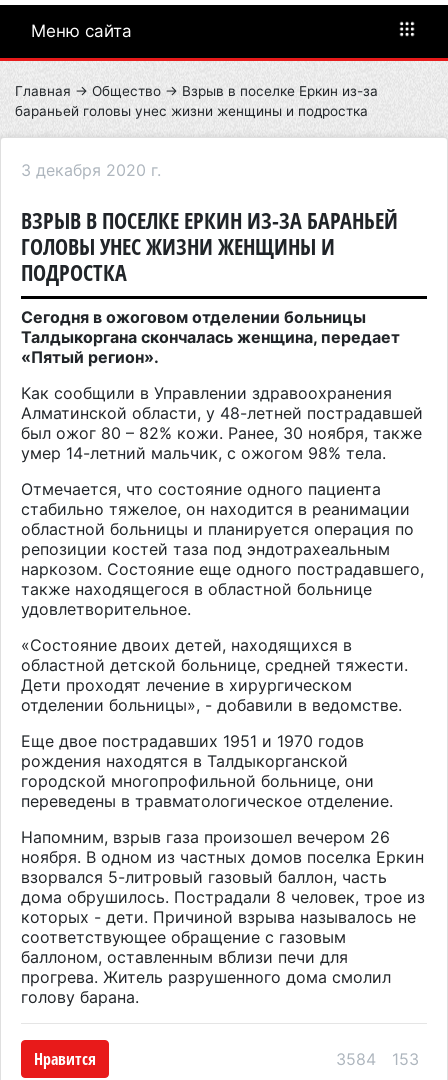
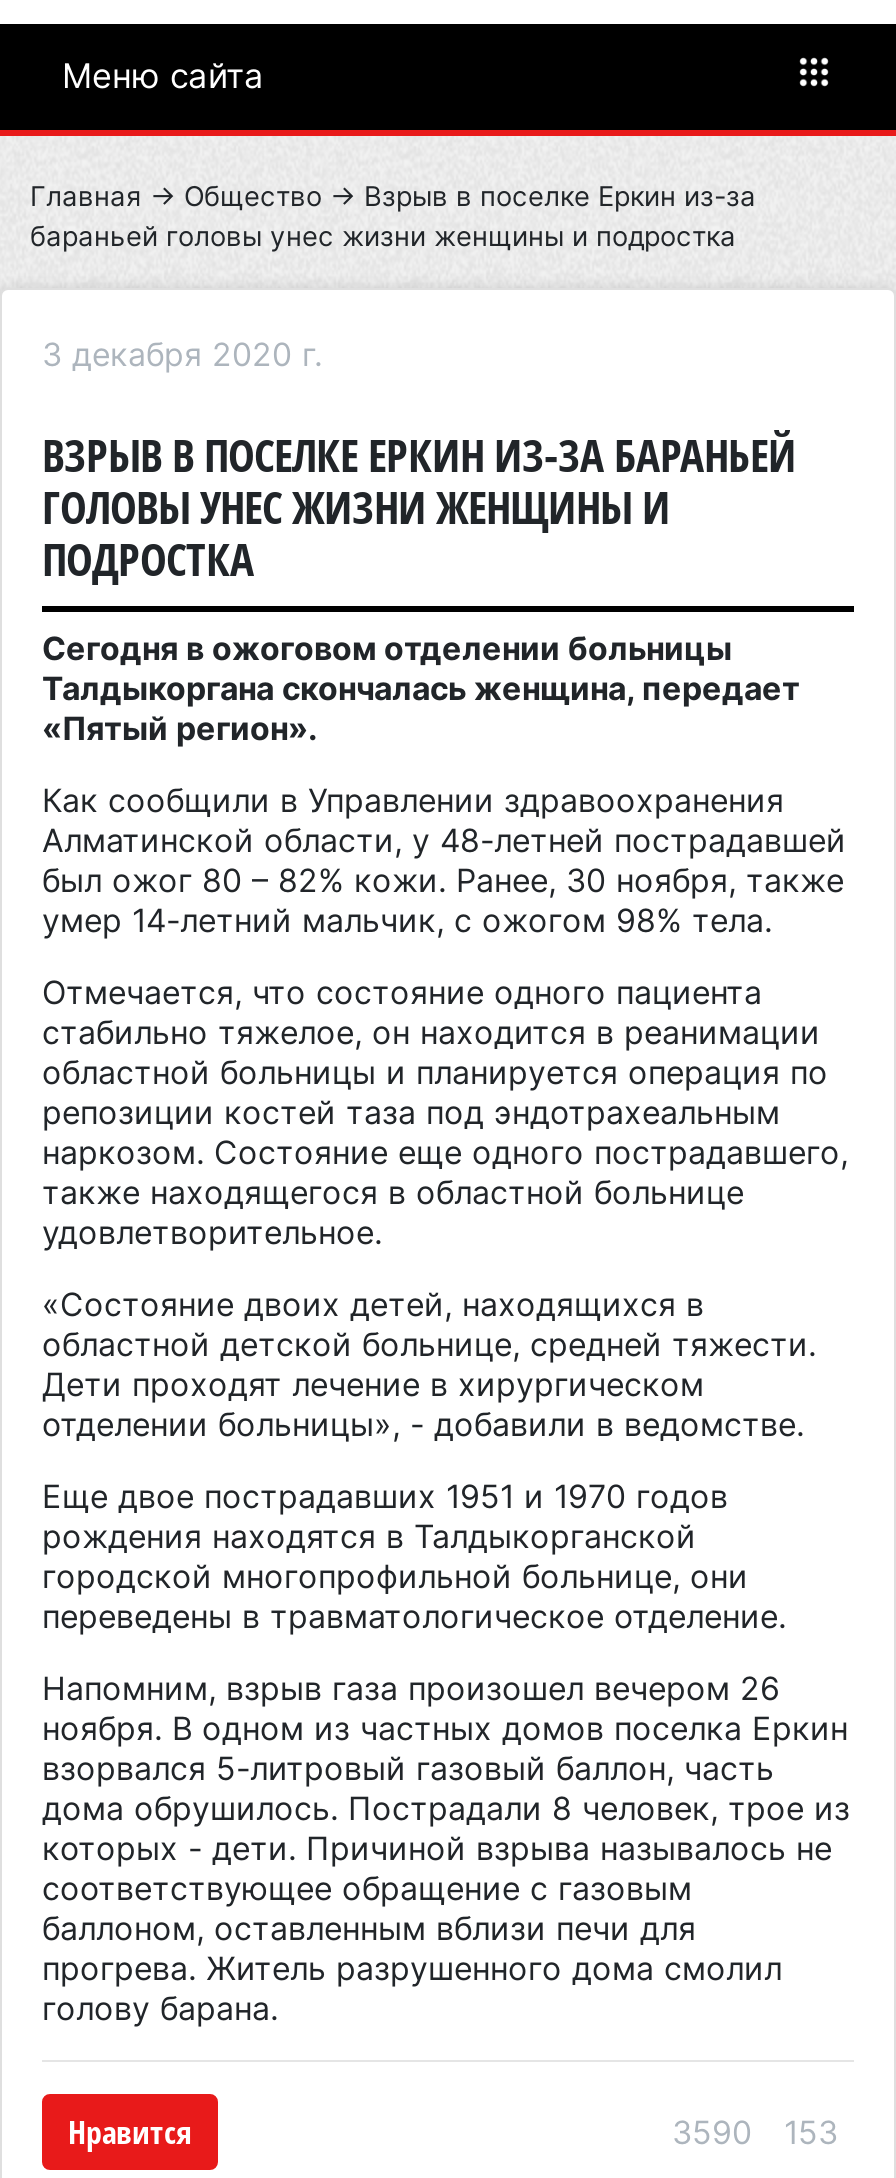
- 3584 153
+ 3590 153
